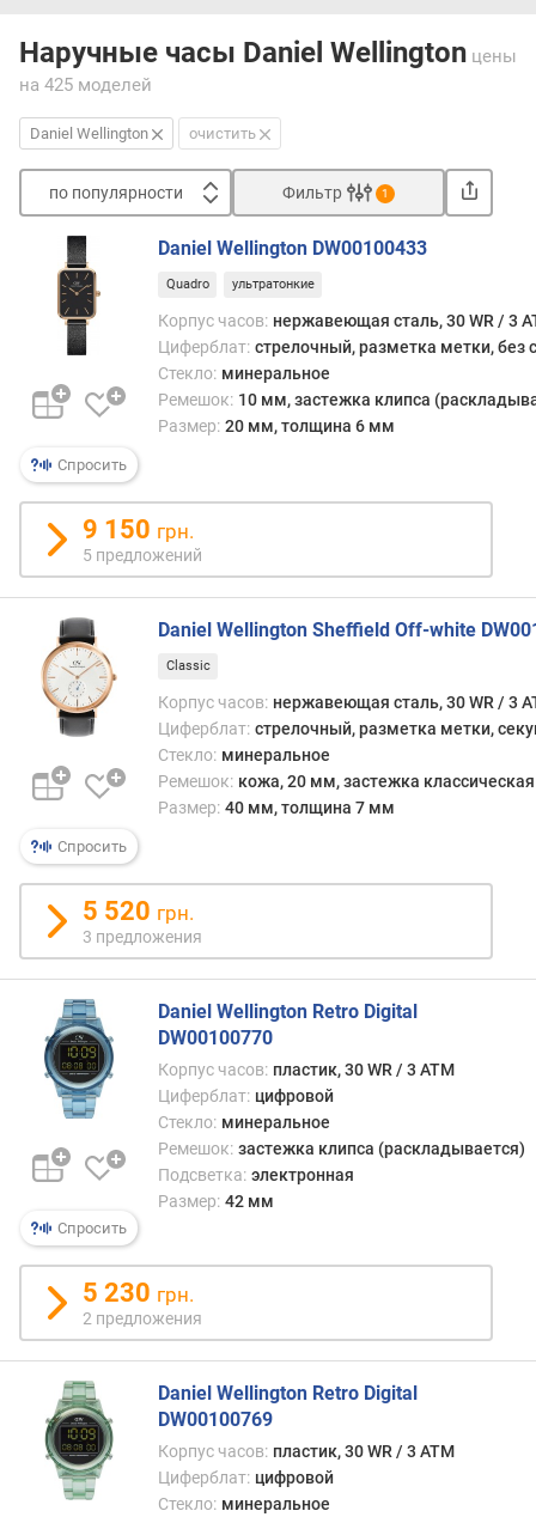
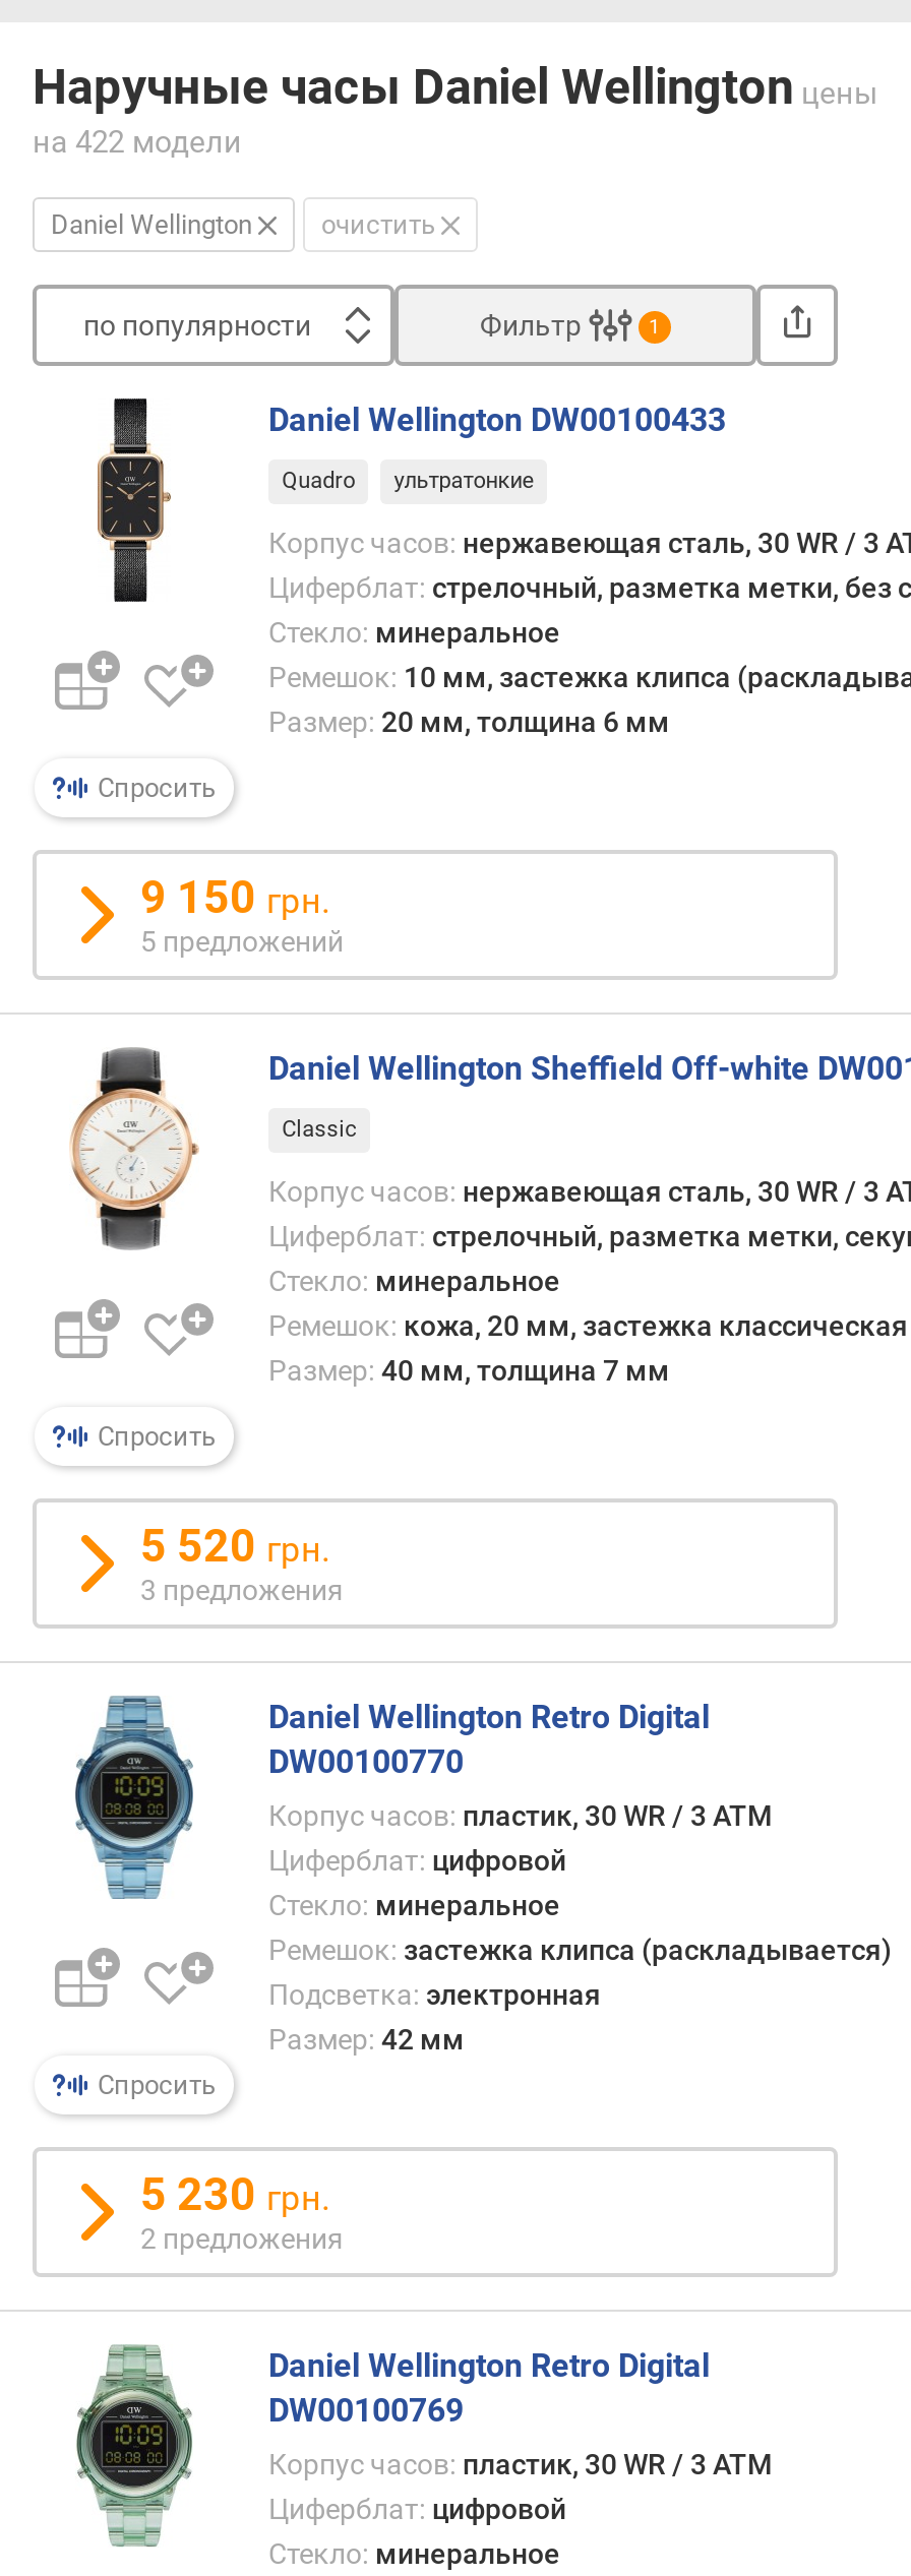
- на 425 моделей
+ на 422 модели
